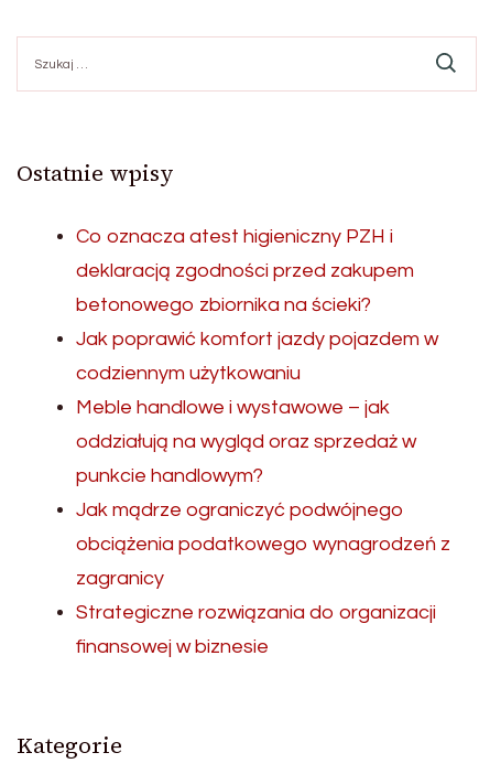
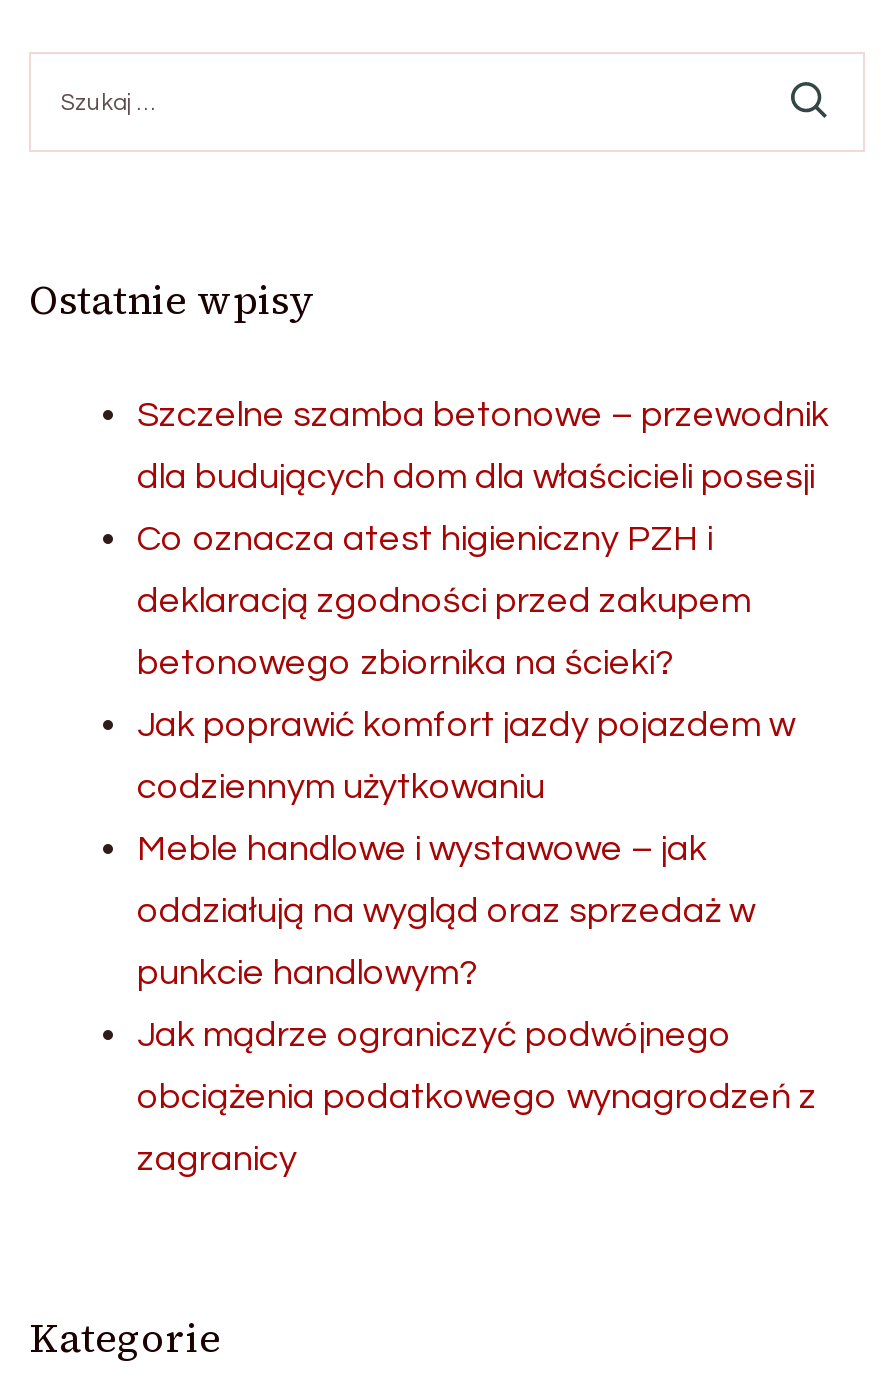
+ Szczelne szamba betonowe – przewodnik
+ dla budujących dom dla właścicieli posesji

moved down: Co oznacza atest higieniczny PZH i | deklaracją zgodności przed zakupem | betonowego zbiornika na ścieki? | ... | obciążenia podatkowego wynagrodzeń z | zagranicy

- Strategiczne rozwiązania do organizacji
- finansowej w biznesie
